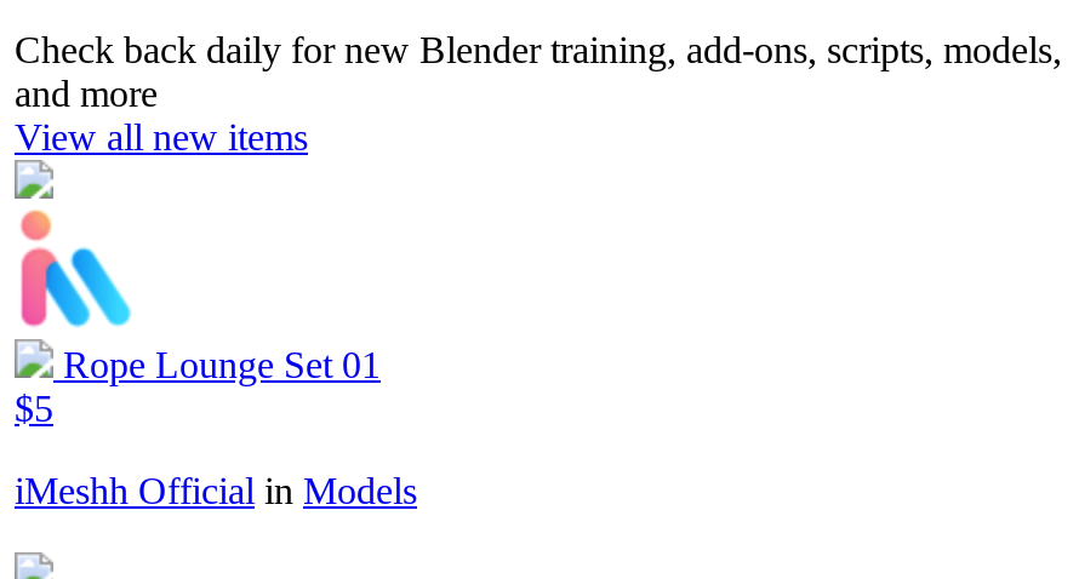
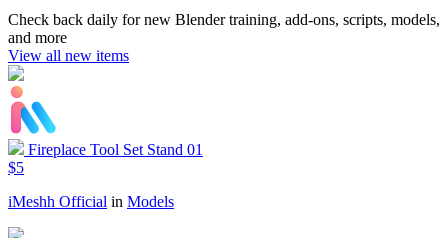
- Rope Lounge Set 01
+ Fireplace Tool Set Stand 01
